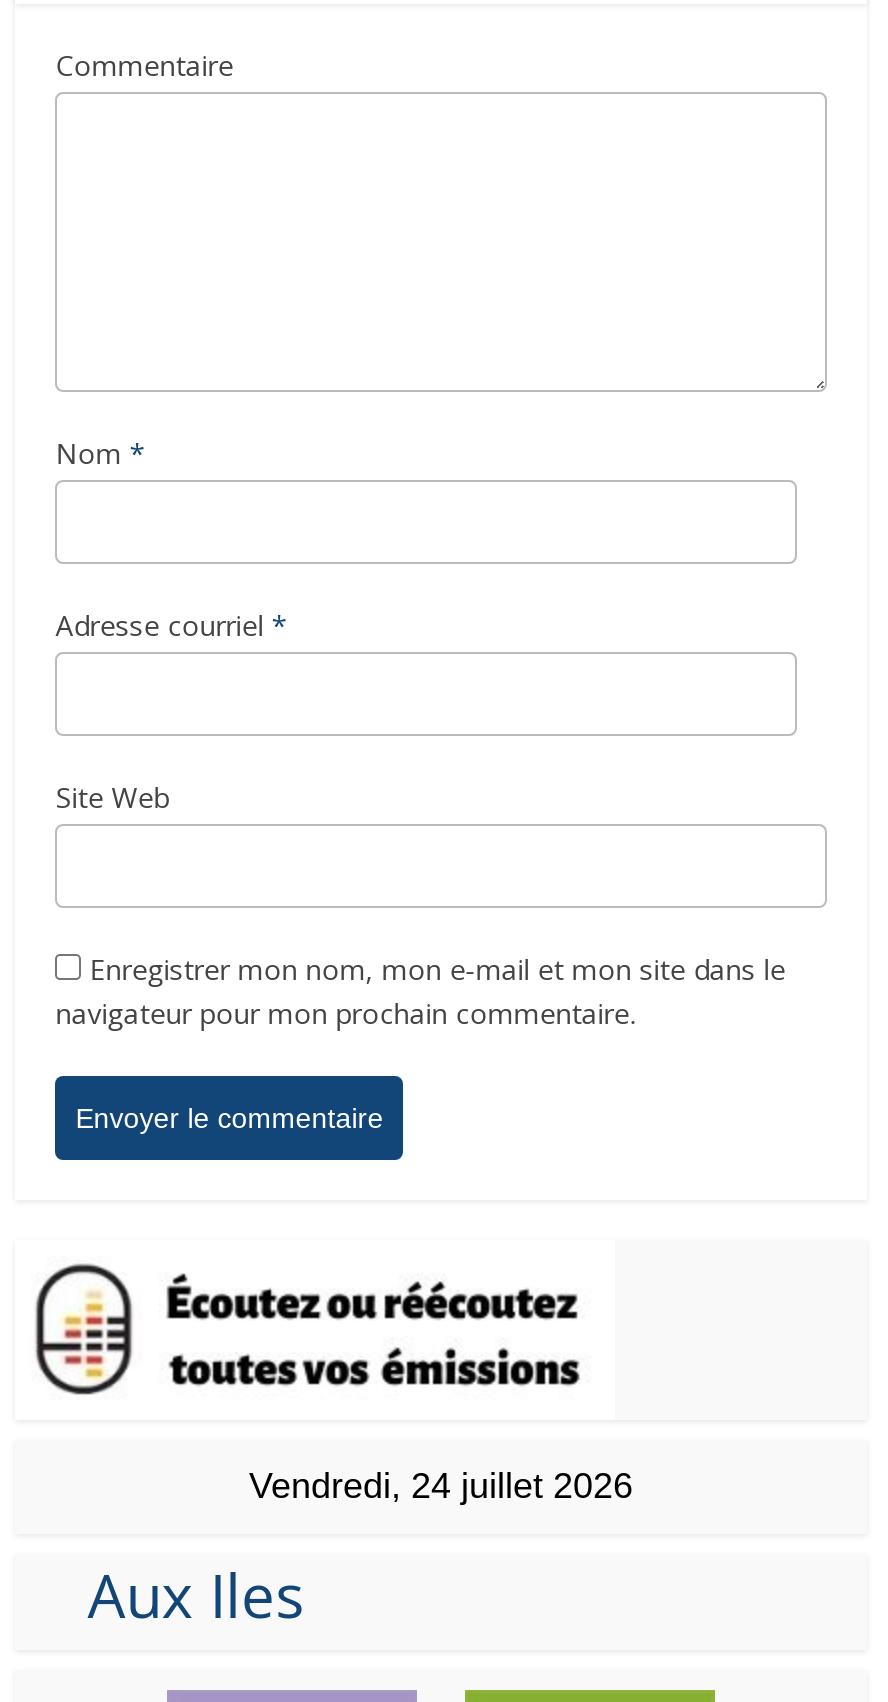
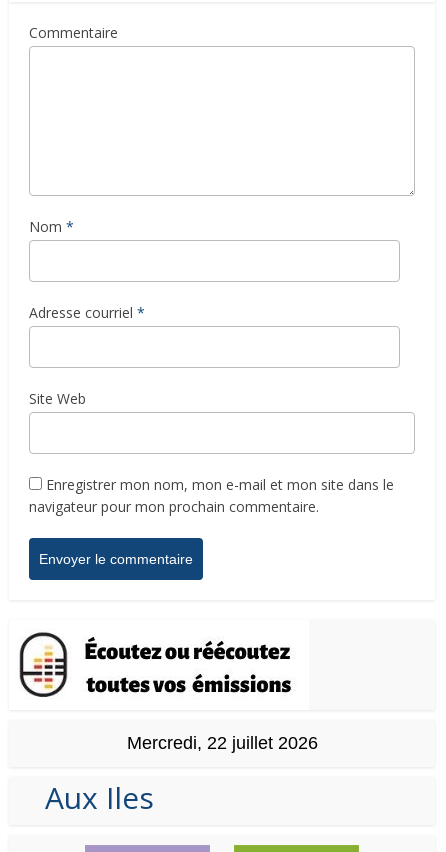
- Vendredi, 24 juillet 2026
+ Mercredi, 22 juillet 2026
